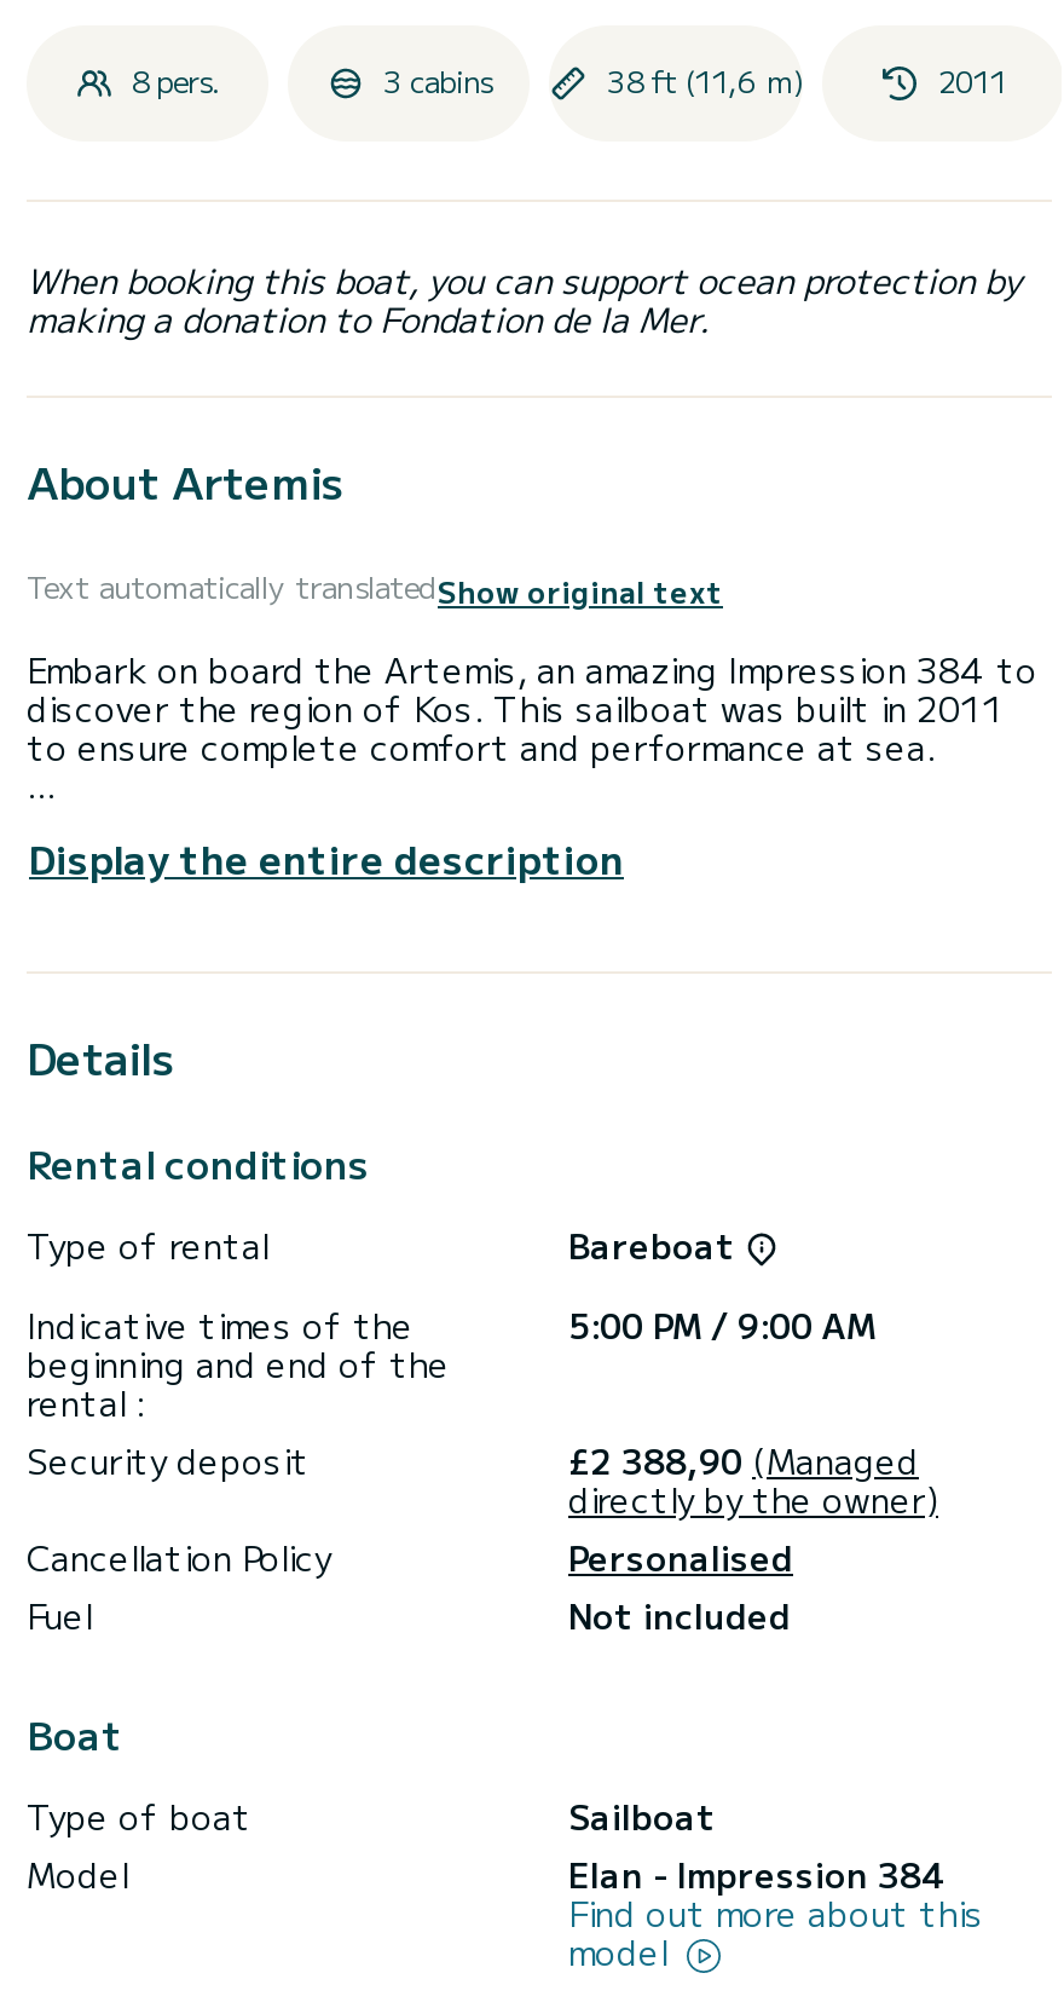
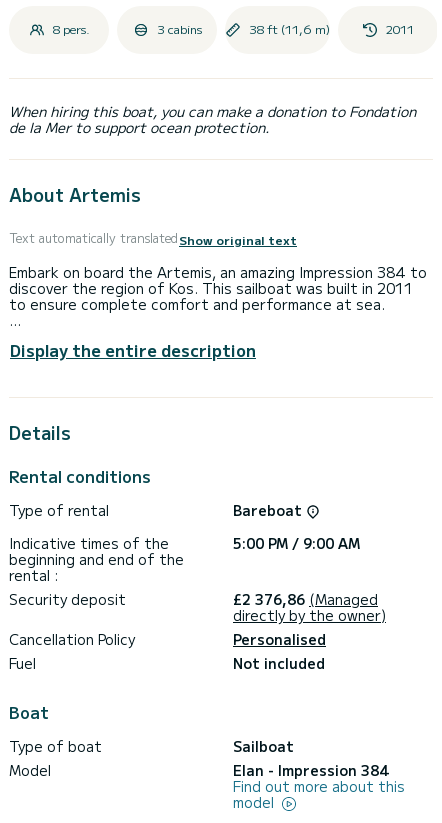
- When booking this boat, you can support ocean protection by
- making a donation to Fondation de la Mer.
+ When hiring this boat, you can make a donation to Fondation
+ de la Mer to support ocean protection.

- £2 388,90 (Managed
+ £2 376,86 (Managed
